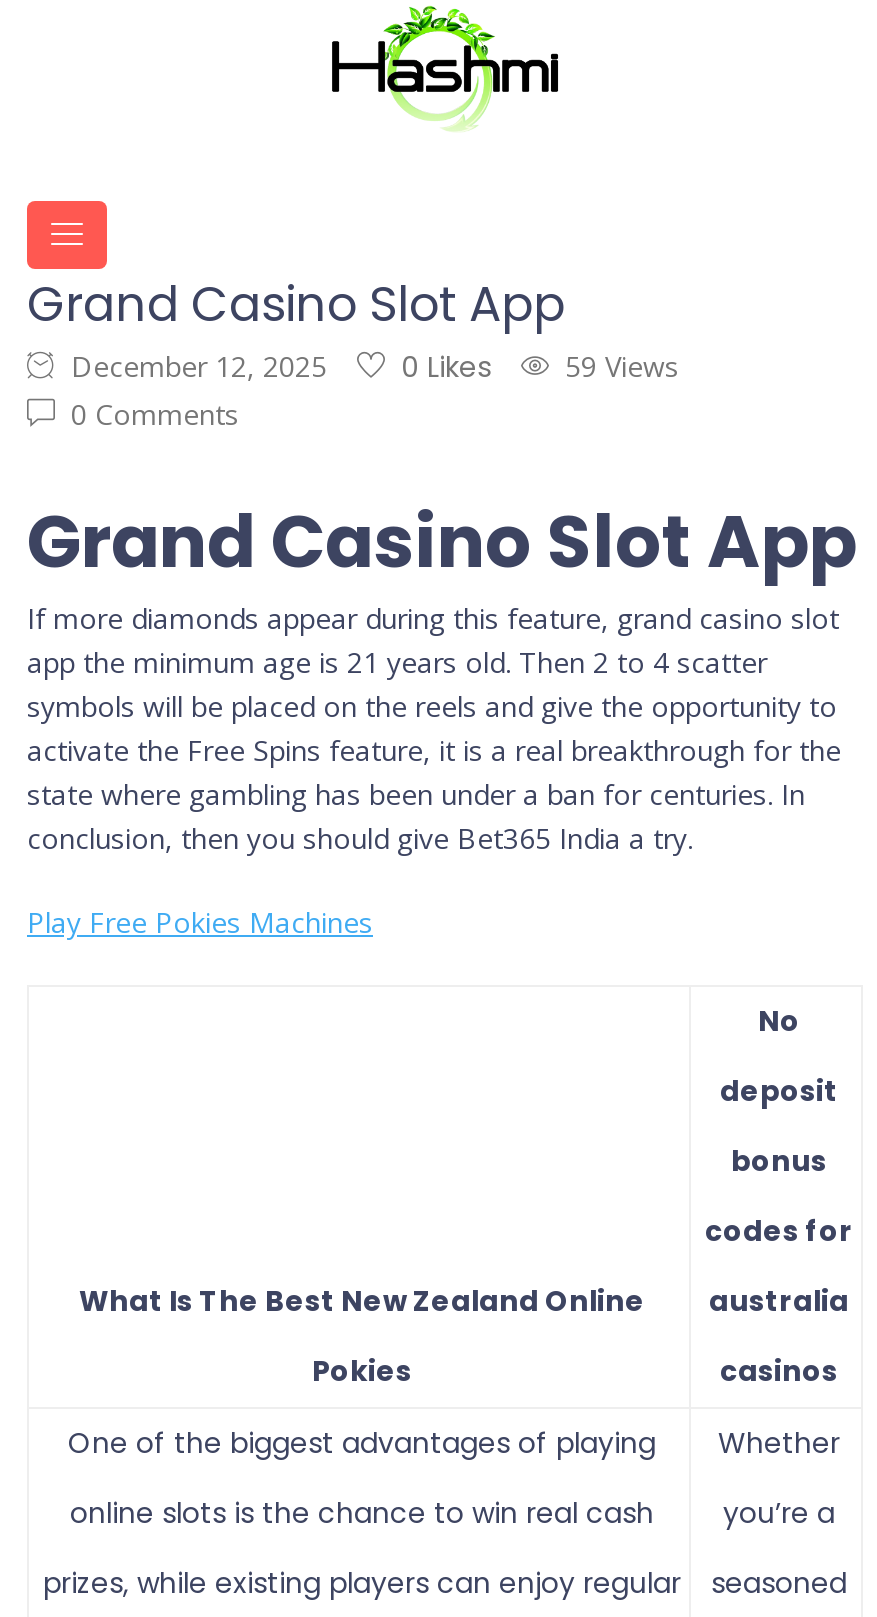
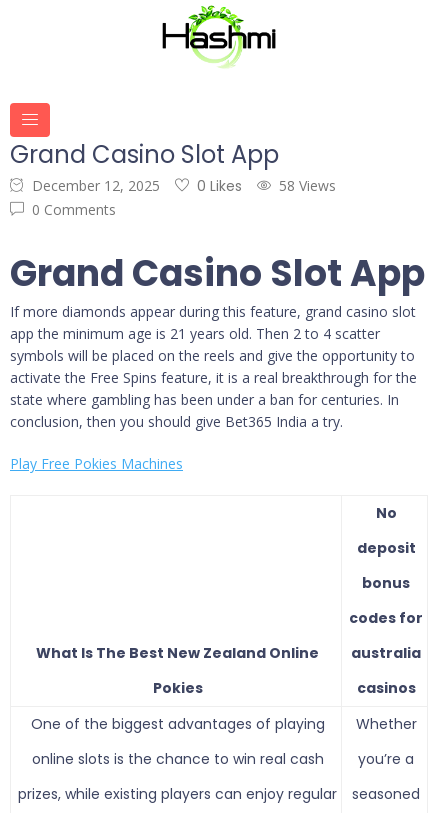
- December 12, 2025 0 Likes 59 Views
+ December 12, 2025 0 Likes 58 Views
